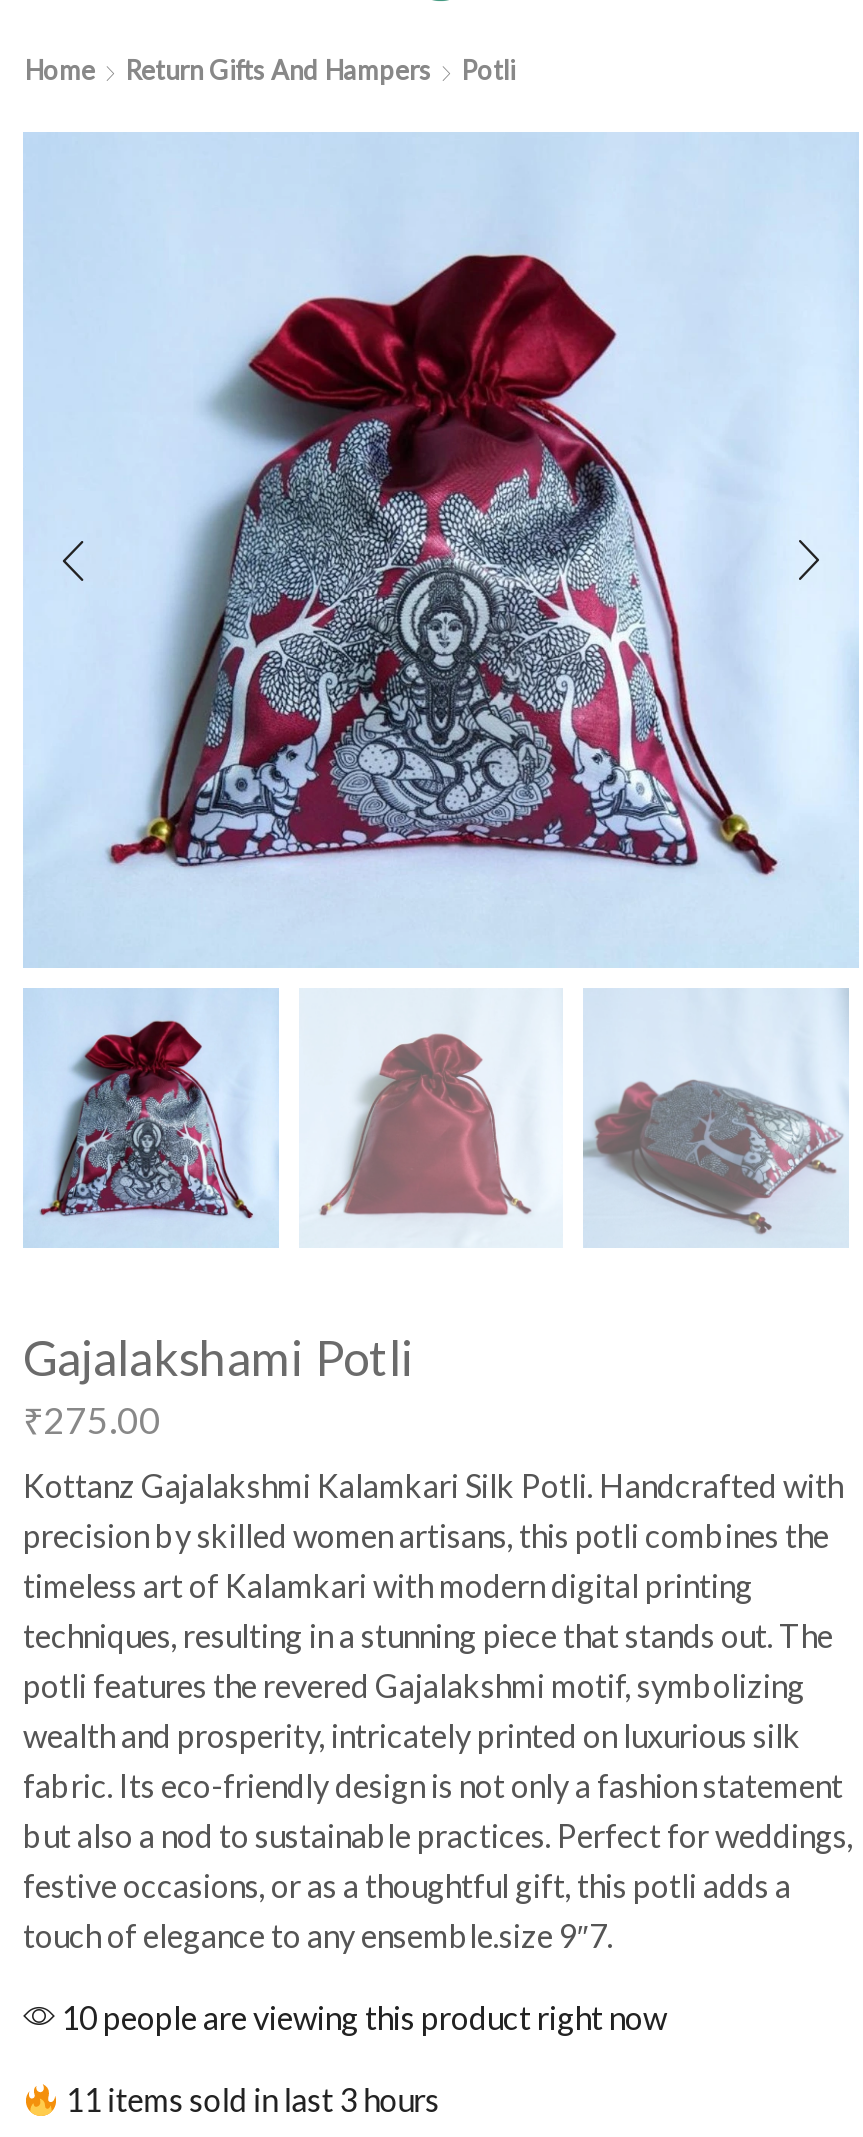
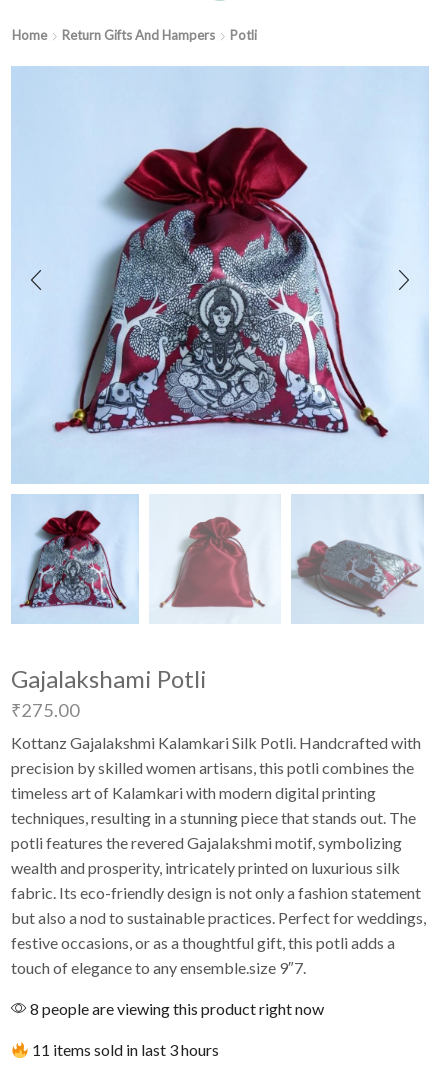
- 10 people are viewing this product right now
+ 8 people are viewing this product right now
